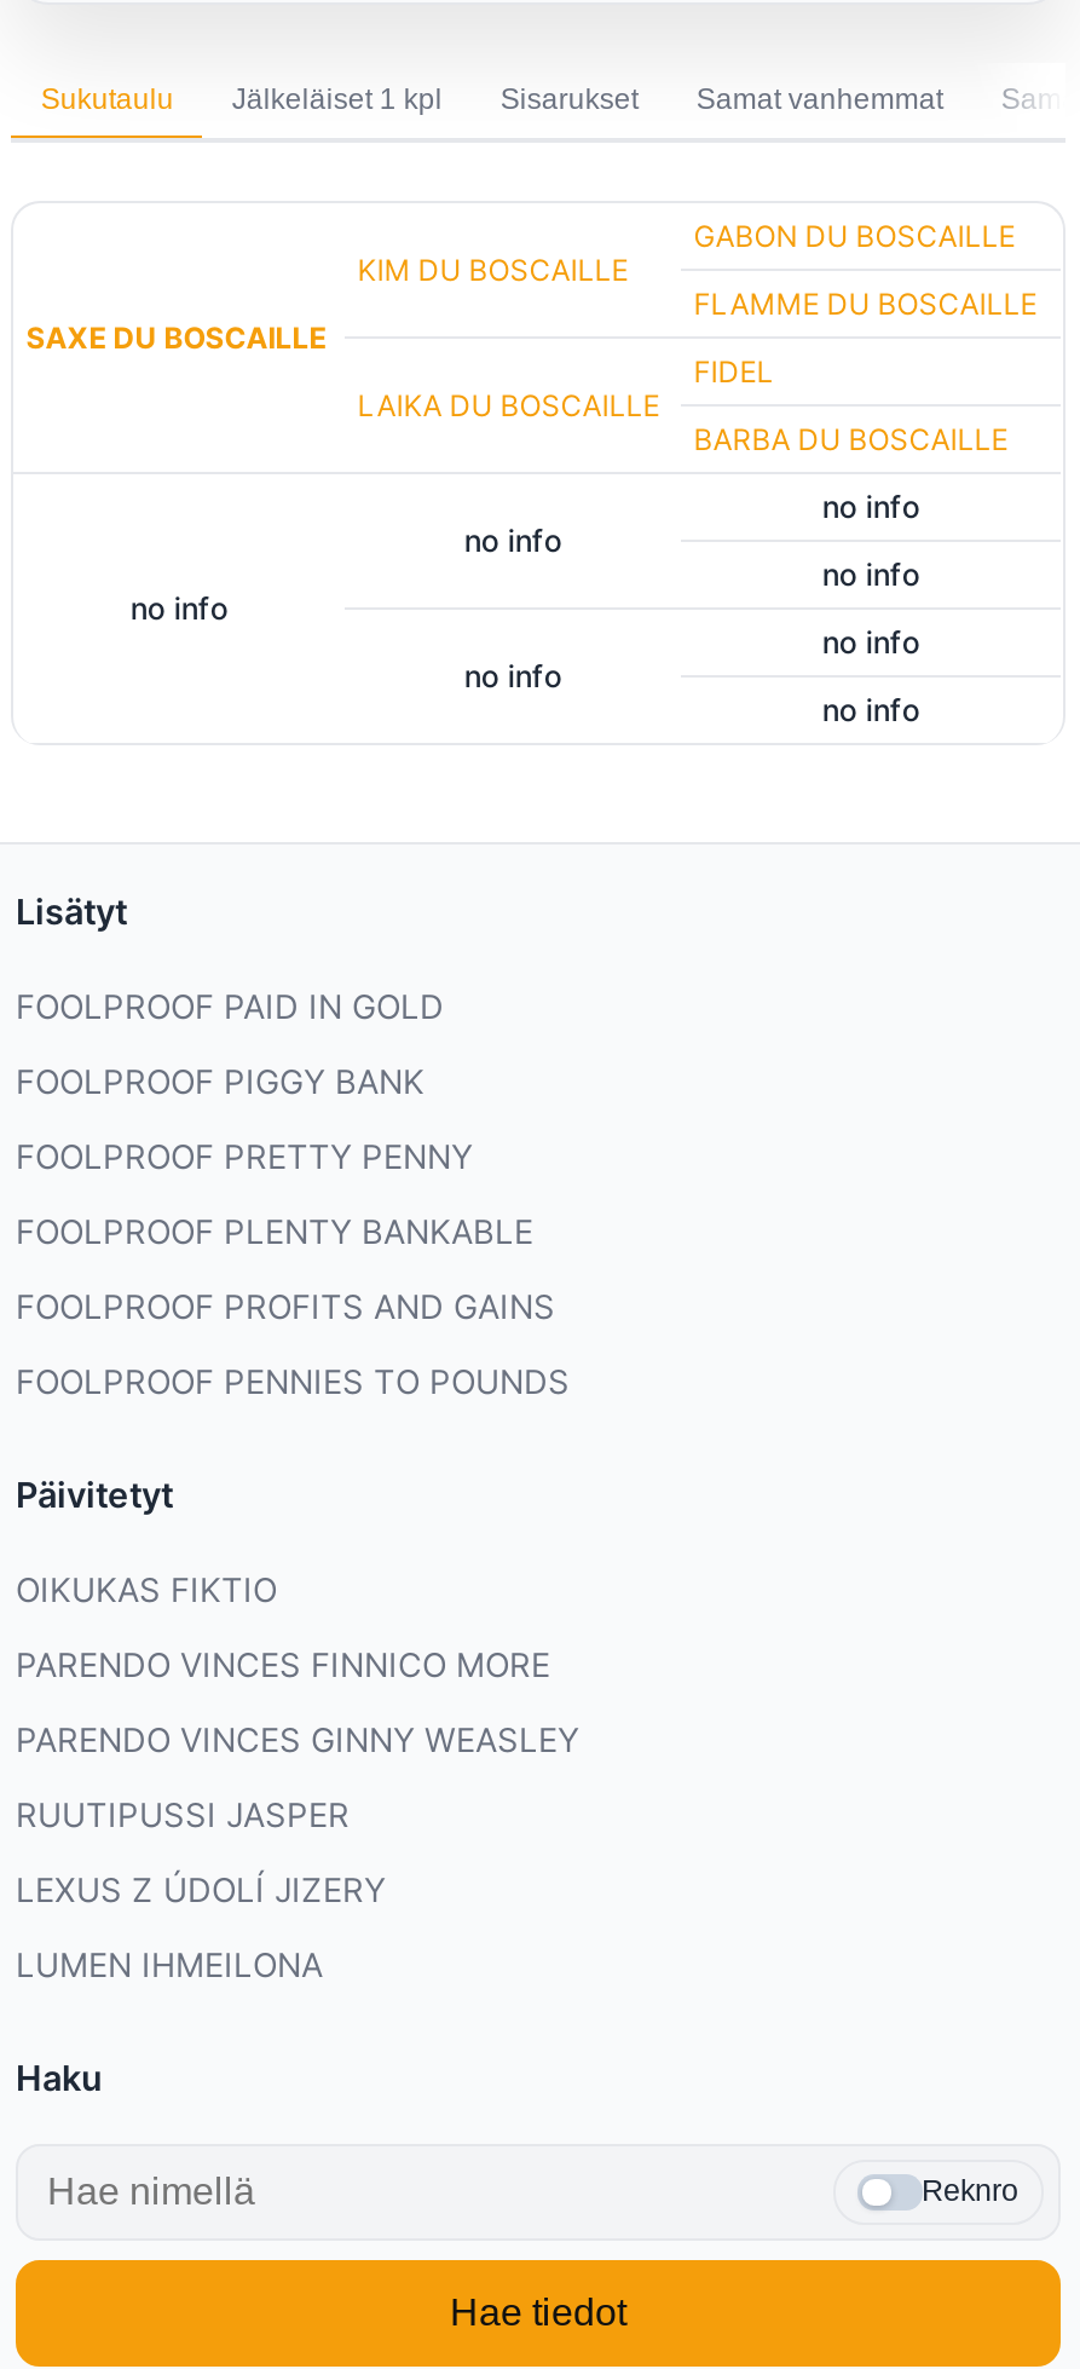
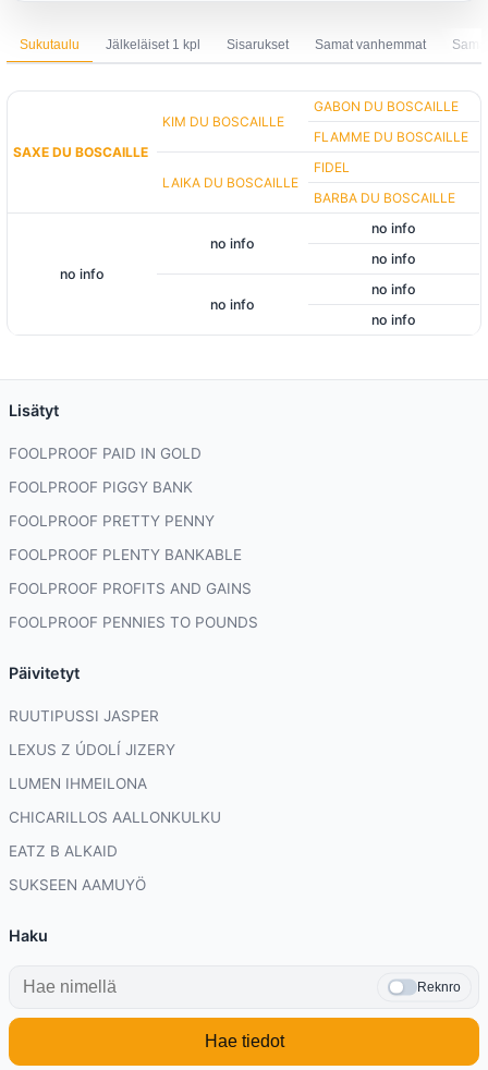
- OIKUKAS FIKTIO
- PARENDO VINCES FINNICO MORE
- PARENDO VINCES GINNY WEASLEY

moved up: RUUTIPUSSI JASPER | LEXUS Z ÚDOLÍ JIZERY | LUMEN IHMEILONA

+ CHICARILLOS AALLONKULKU
+ EATZ B ALKAID
+ SUKSEEN AAMUYÖ
